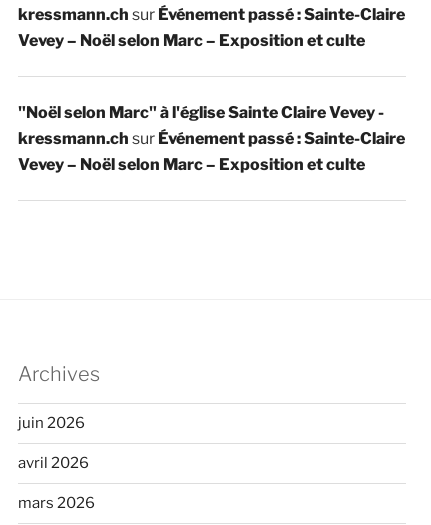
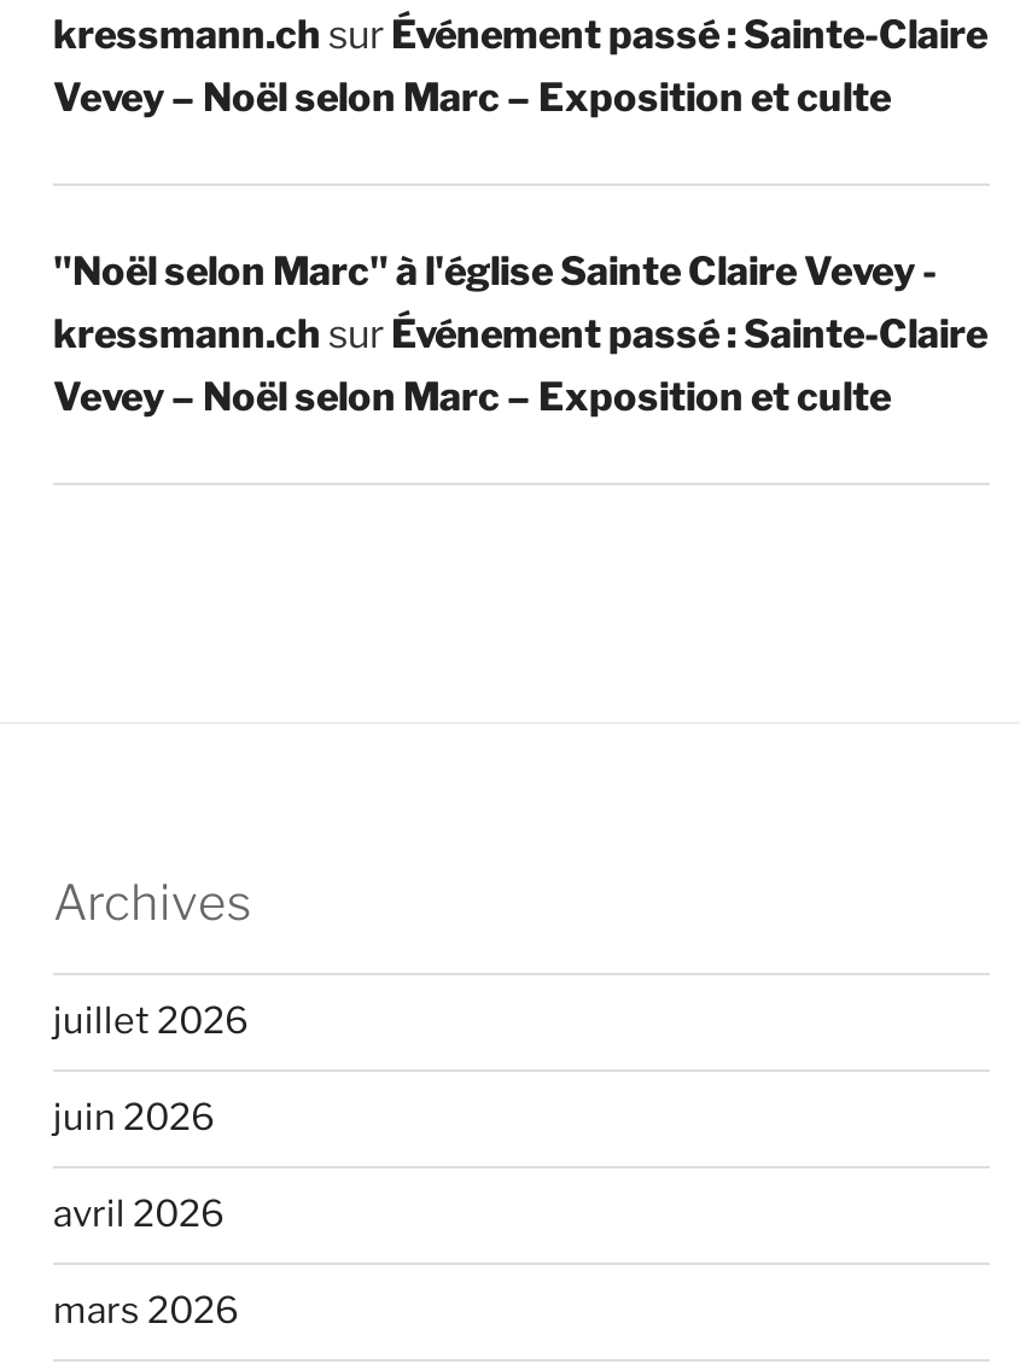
+ juillet 2026
